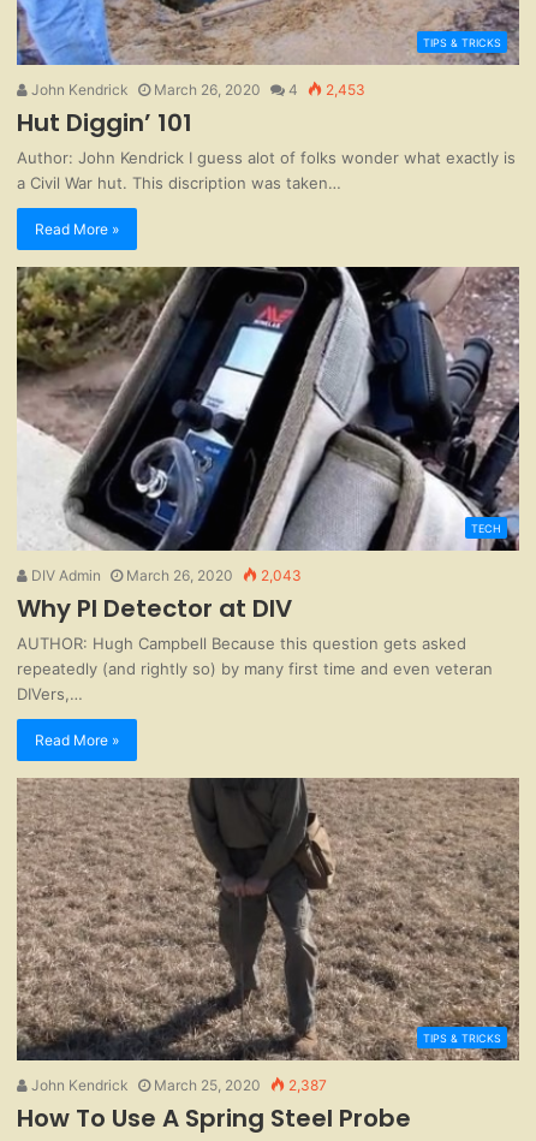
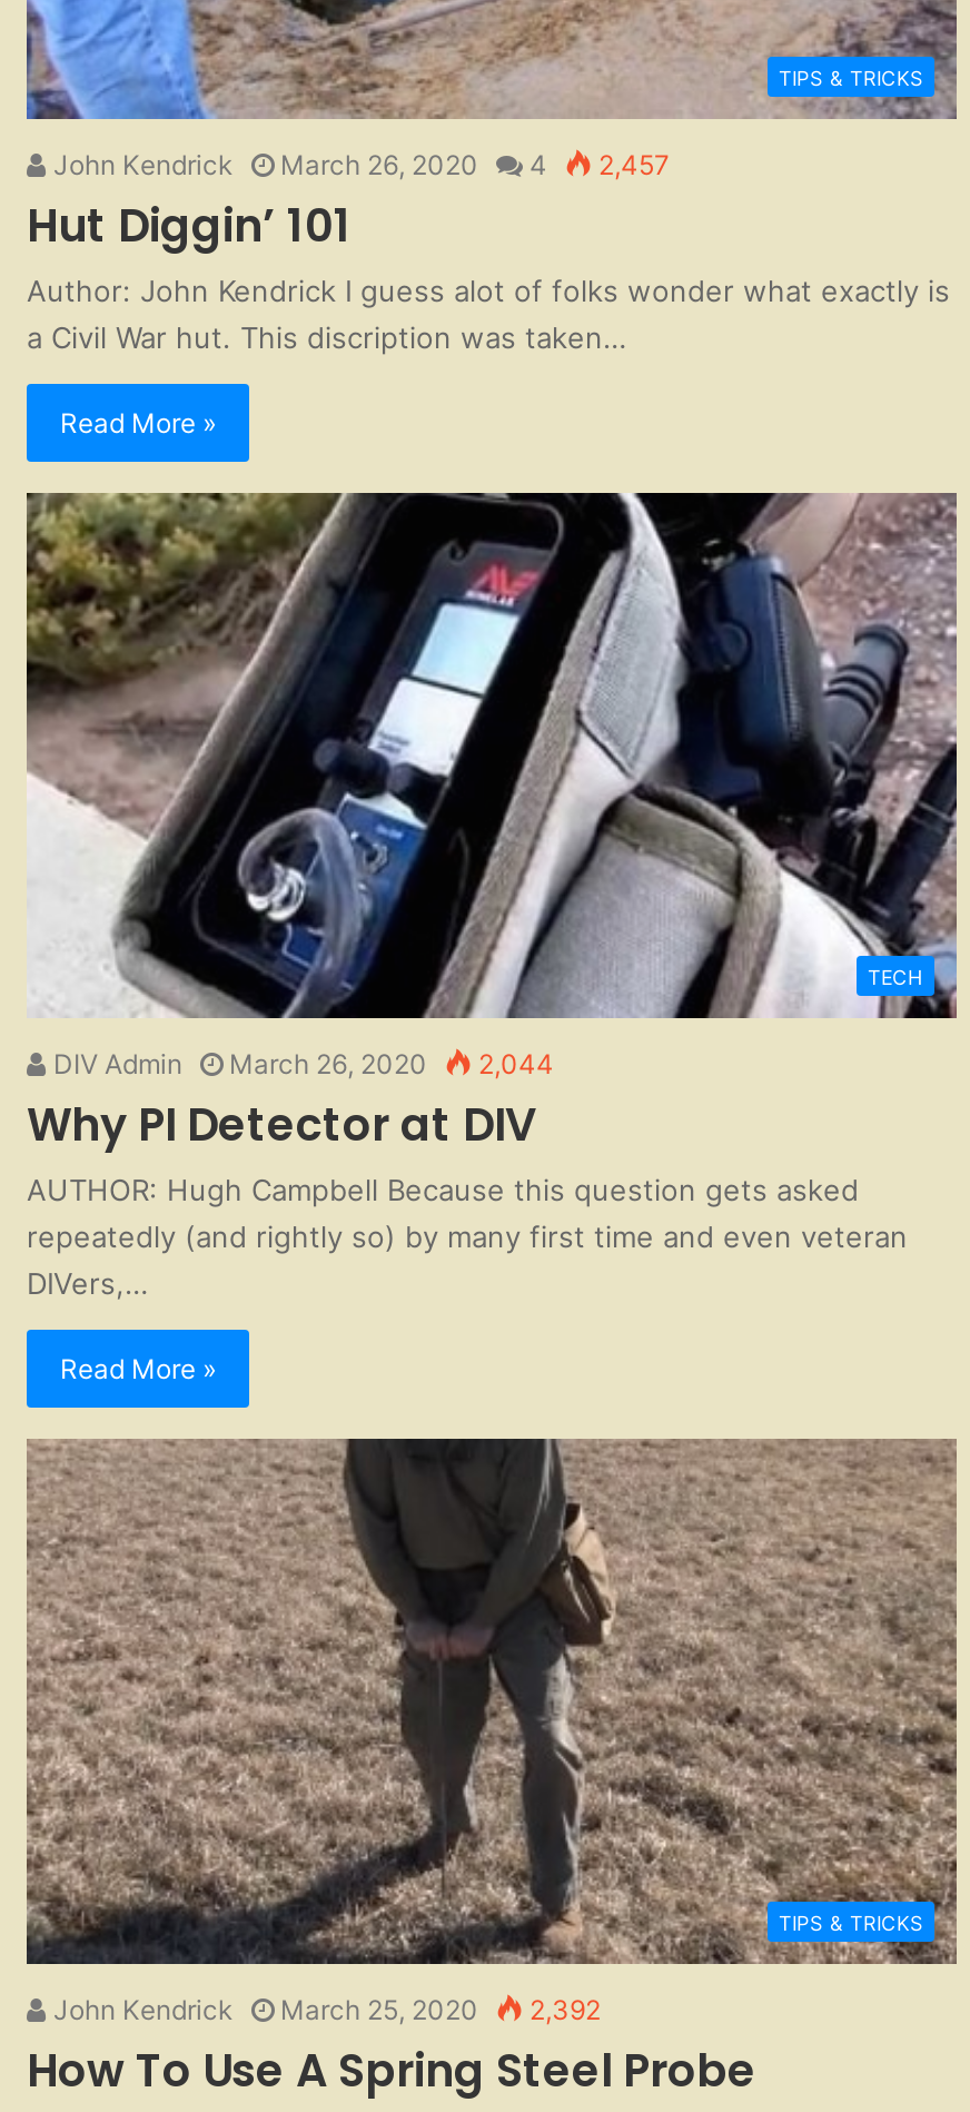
- John Kendrick March 26, 2020 4 2,453
+ John Kendrick March 26, 2020 4 2,457

- DIV Admin March 26, 2020 2,043
+ DIV Admin March 26, 2020 2,044

- John Kendrick March 25, 2020 2,387
+ John Kendrick March 25, 2020 2,392
